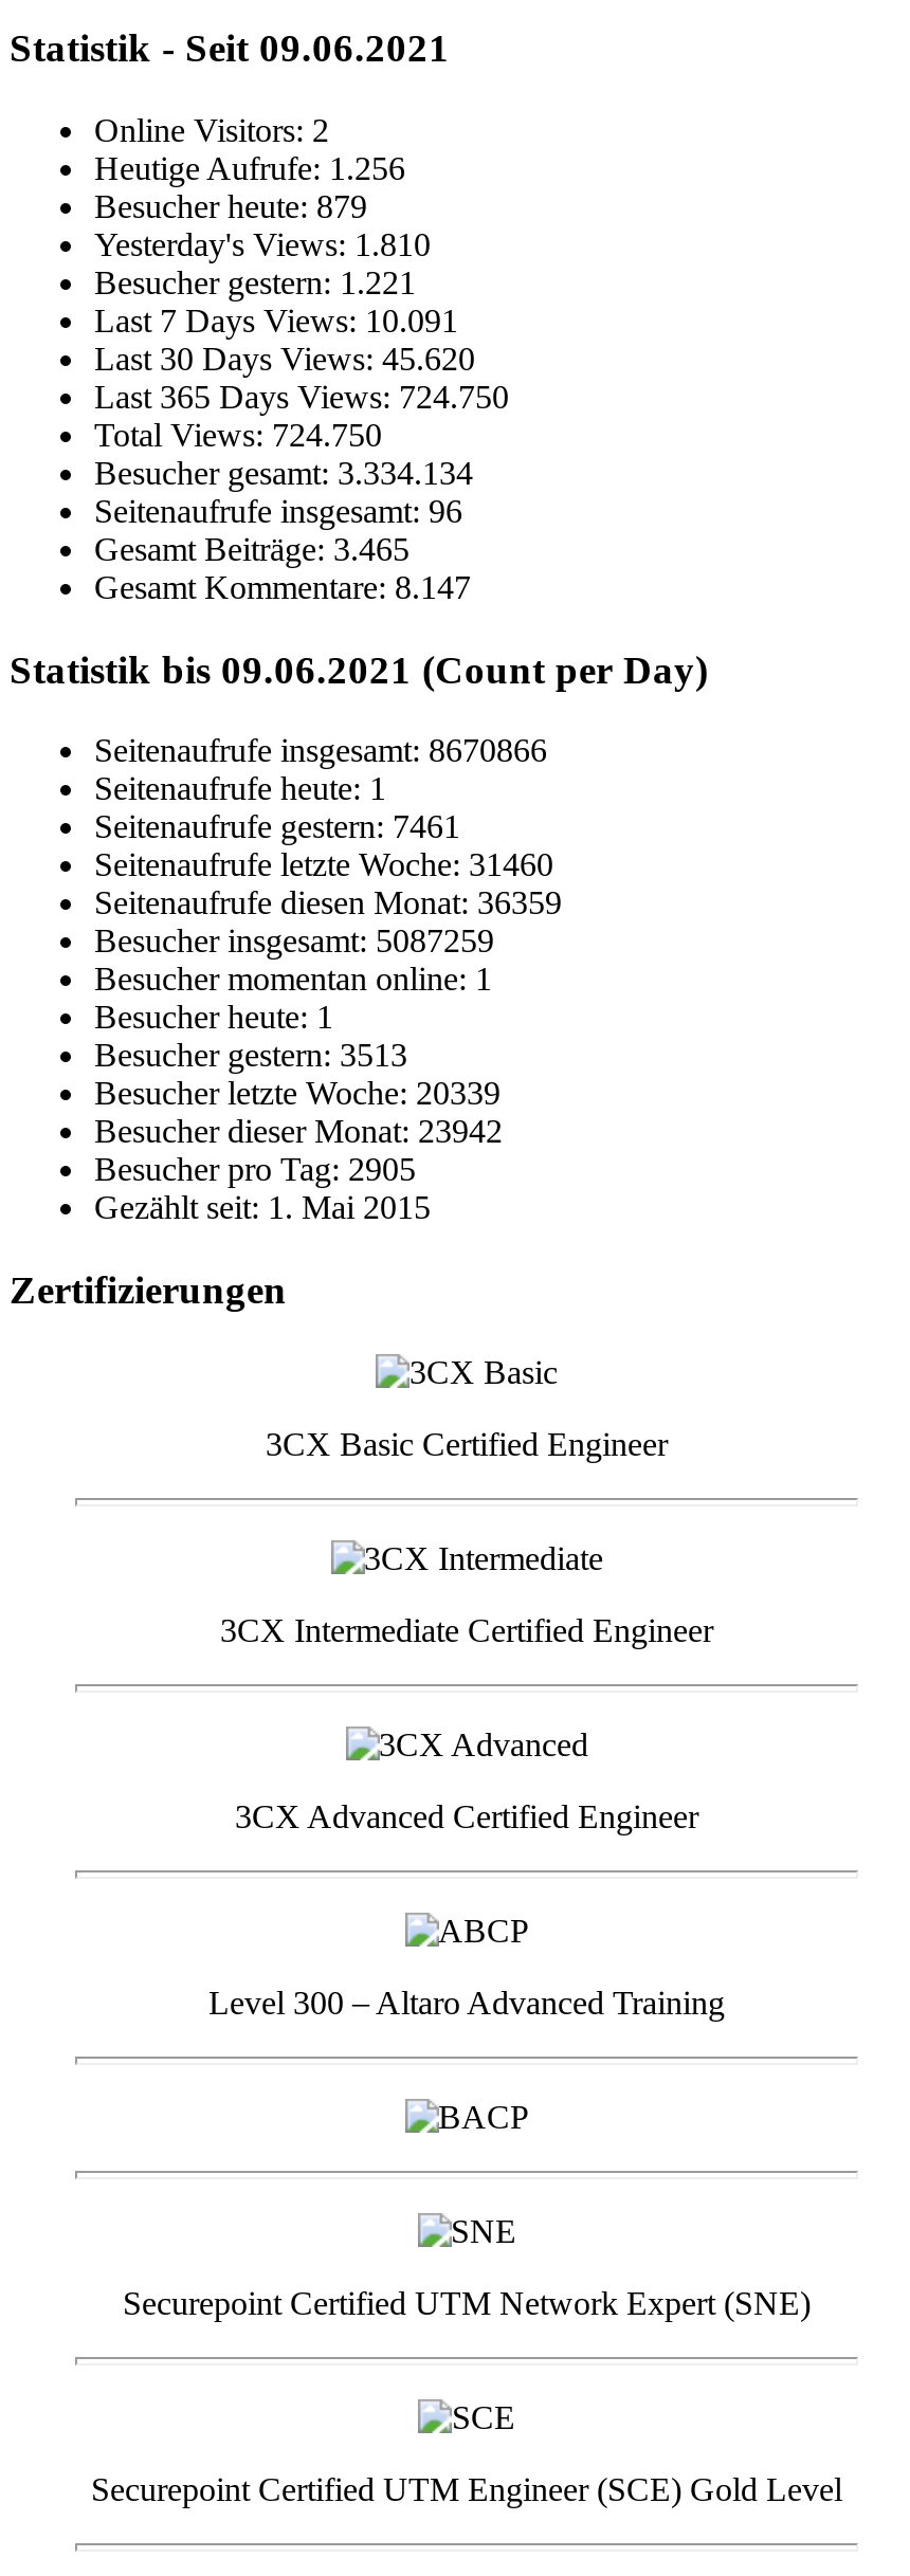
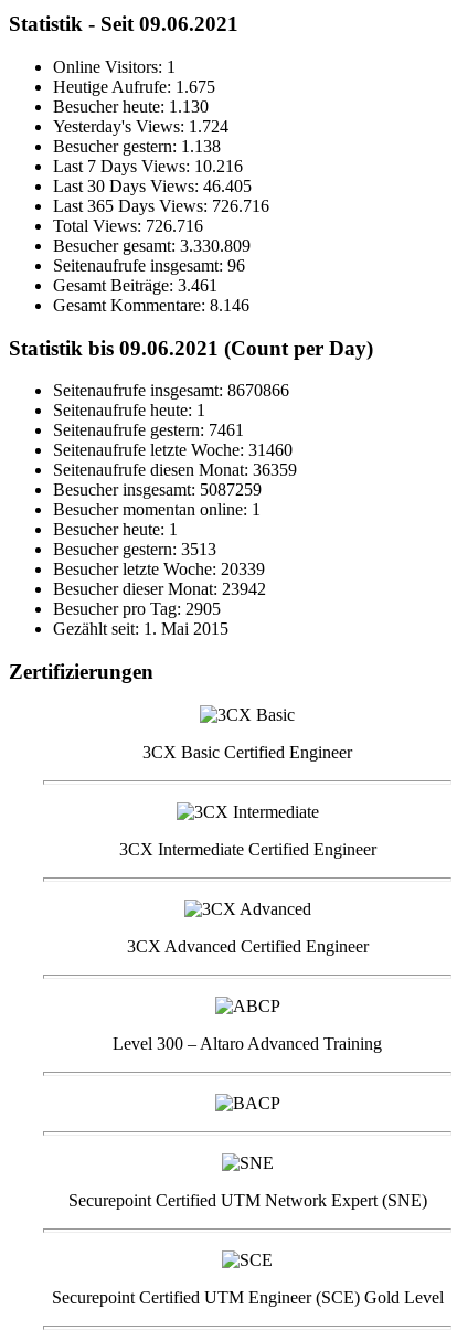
- Online Visitors: 2
+ Online Visitors: 1

- Heutige Aufrufe: 1.256
+ Heutige Aufrufe: 1.675

- Besucher heute: 879
+ Besucher heute: 1.130

- Yesterday's Views: 1.810
+ Yesterday's Views: 1.724

- Besucher gestern: 1.221
+ Besucher gestern: 1.138

- Last 7 Days Views: 10.091
+ Last 7 Days Views: 10.216

- Last 30 Days Views: 45.620
+ Last 30 Days Views: 46.405

- Last 365 Days Views: 724.750
+ Last 365 Days Views: 726.716

- Total Views: 724.750
+ Total Views: 726.716

- Besucher gesamt: 3.334.134
+ Besucher gesamt: 3.330.809

- Gesamt Beiträge:3.465
+ Gesamt Beiträge:3.461

- Gesamt Kommentare: 8.147
+ Gesamt Kommentare: 8.146
